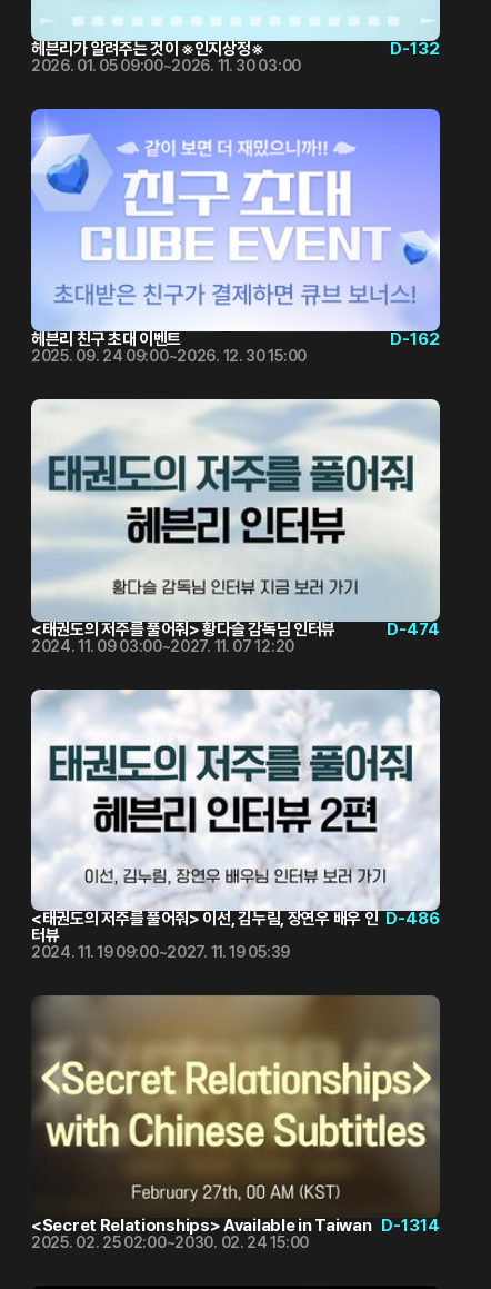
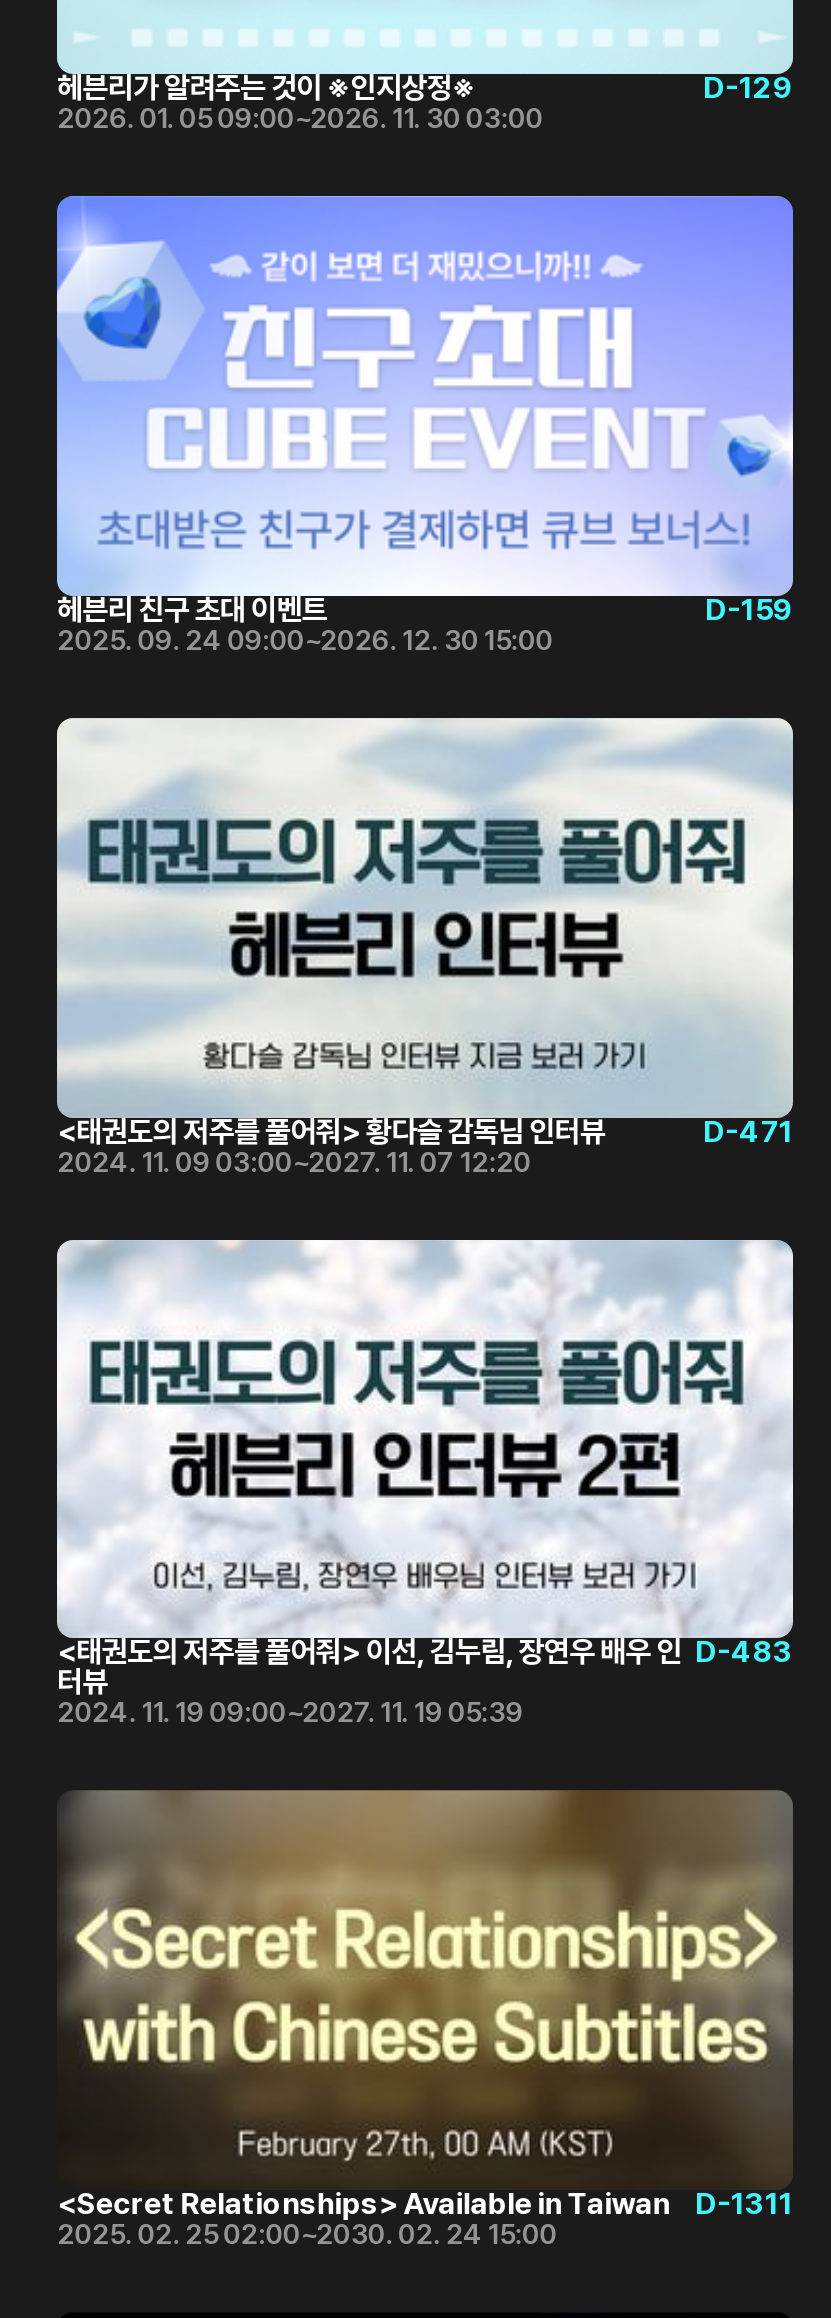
- D-132
+ D-129

- D-162
+ D-159

- D-474
+ D-471

- <태권도의 저주를 풀어줘> 이선, 김누림, 장연우 배우 인 D-486
+ <태권도의 저주를 풀어줘> 이선, 김누림, 장연우 배우 인 D-483

- <Secret Relationships> Available in Taiwan D-1314
+ <Secret Relationships> Available in Taiwan
+ D-1311
